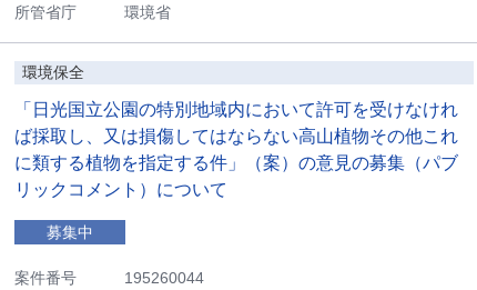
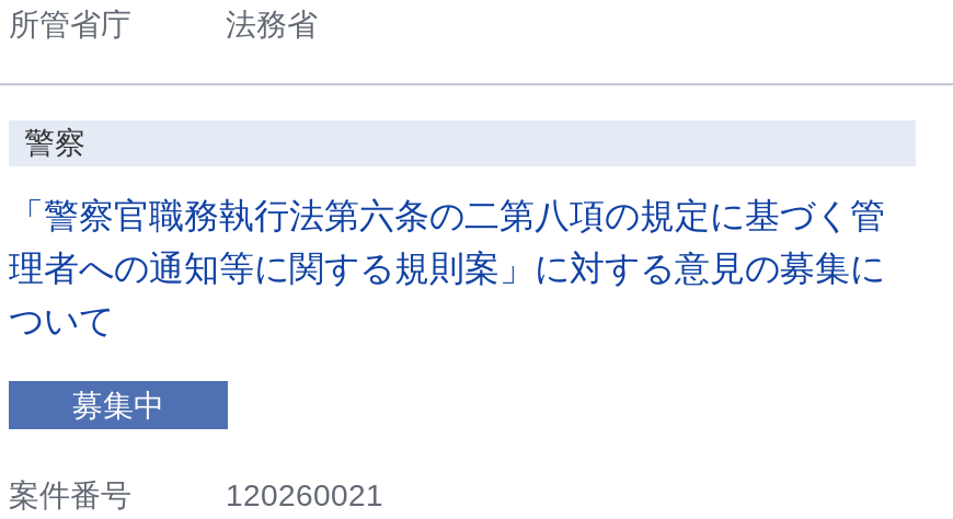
- 環境省
+ 法務省

- 環境保全
+ 警察

- 「日光国立公園の特別地域内において許可を受けなけれ
- ば採取し、又は損傷してはならない高山植物その他これ
- に類する植物を指定する件」（案）の意見の募集（パブ
- リックコメント）について
+ 「警察官職務執行法第六条の二第八項の規定に基づく管
+ 理者への通知等に関する規則案」に対する意見の募集に
+ ついて

- 195260044
+ 120260021
